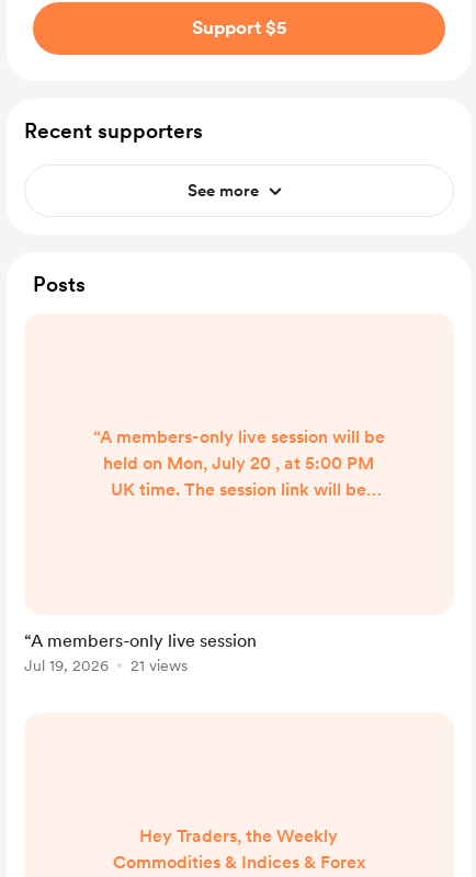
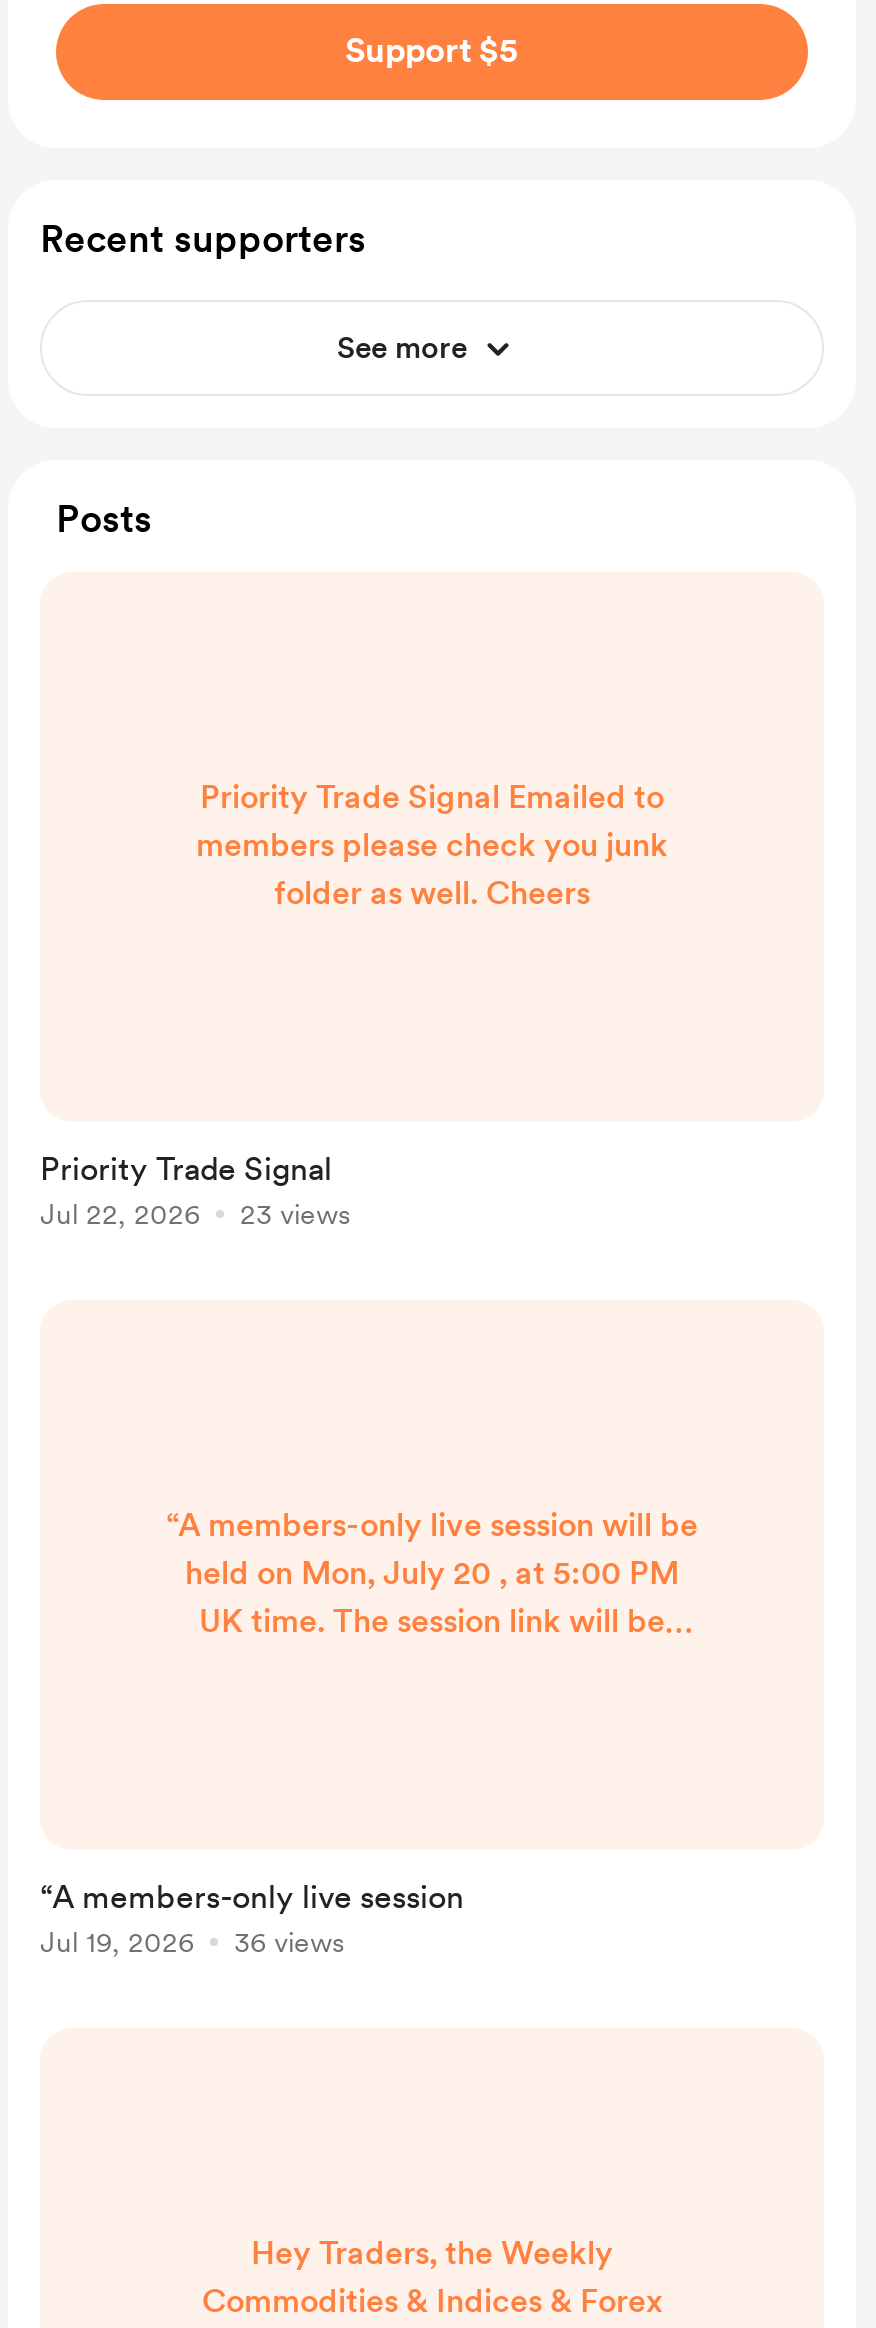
+ Priority Trade Signal
+ Jul 22, 2026
+ 23 views

+ Priority Trade Signal Emailed to
+ members please check you junk
+ folder as well. Cheers

- Jul 19, 2026 21 views
+ Jul 19, 2026 36 views
